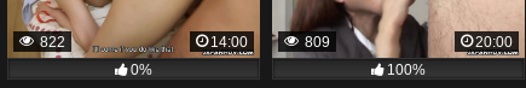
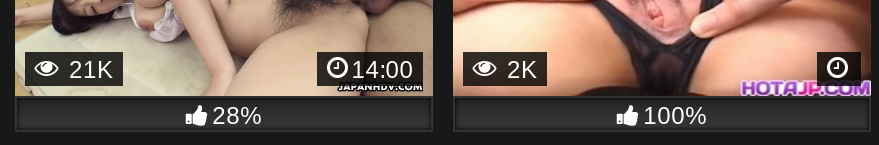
- 822
+ 21K

- 809
- 20:00
+ 2K

- 0%
+ 28%
